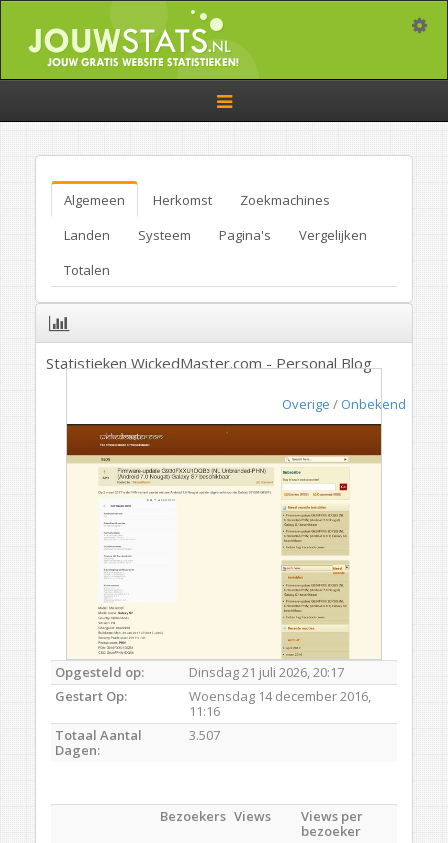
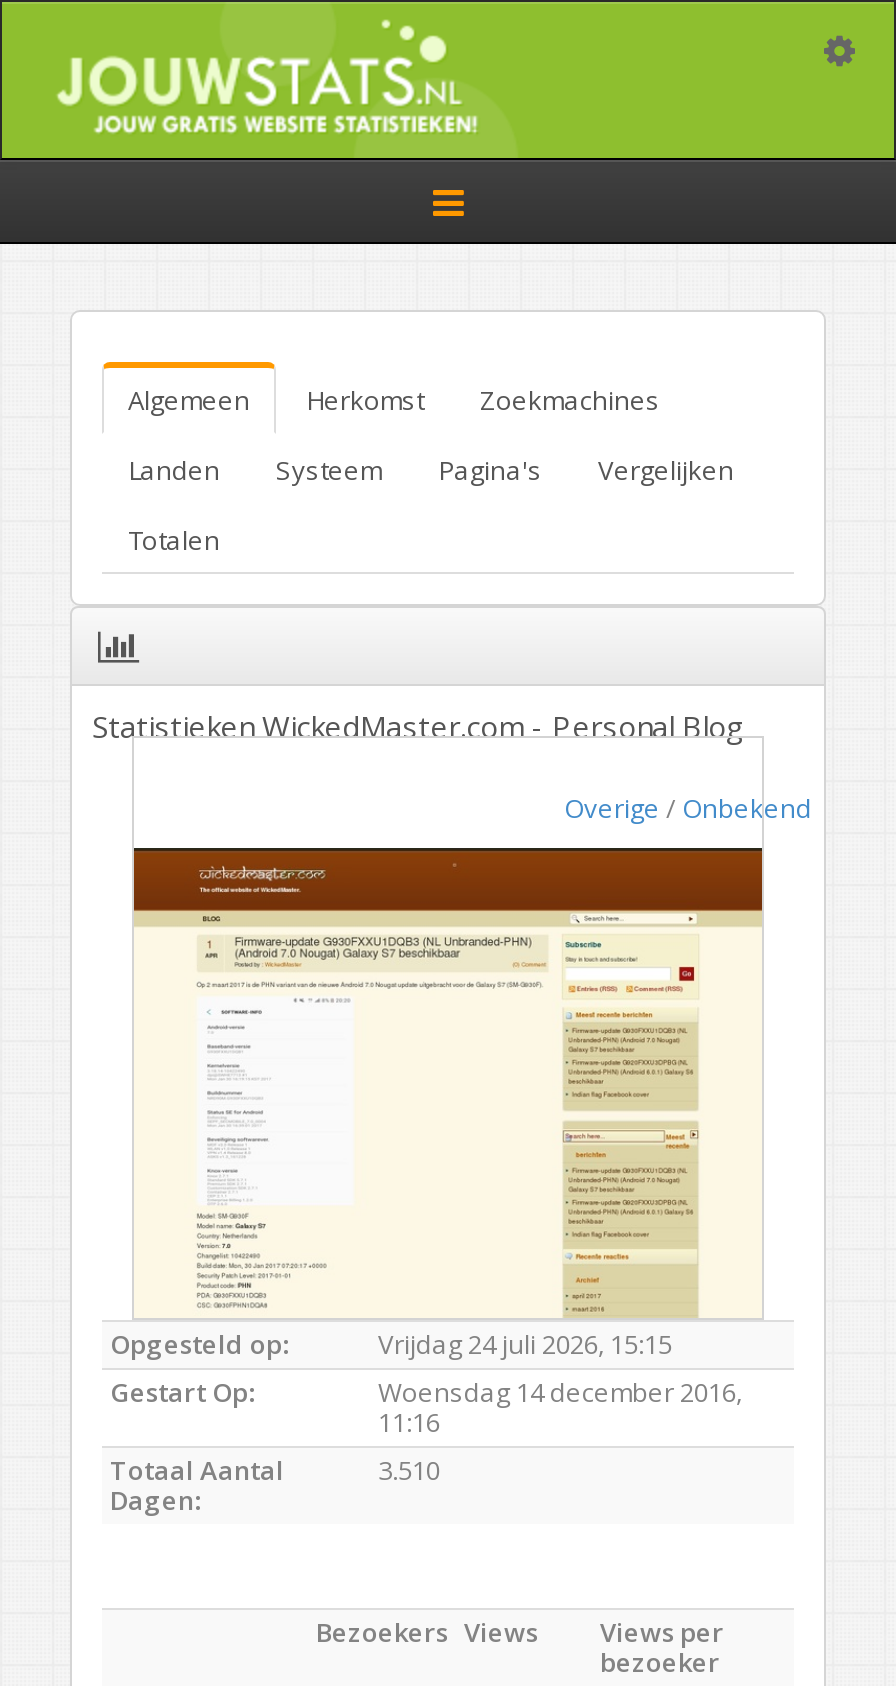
- Dinsdag 21 juli 2026, 20:17
+ Vrijdag 24 juli 2026, 15:15

- 3.507
+ 3.510
